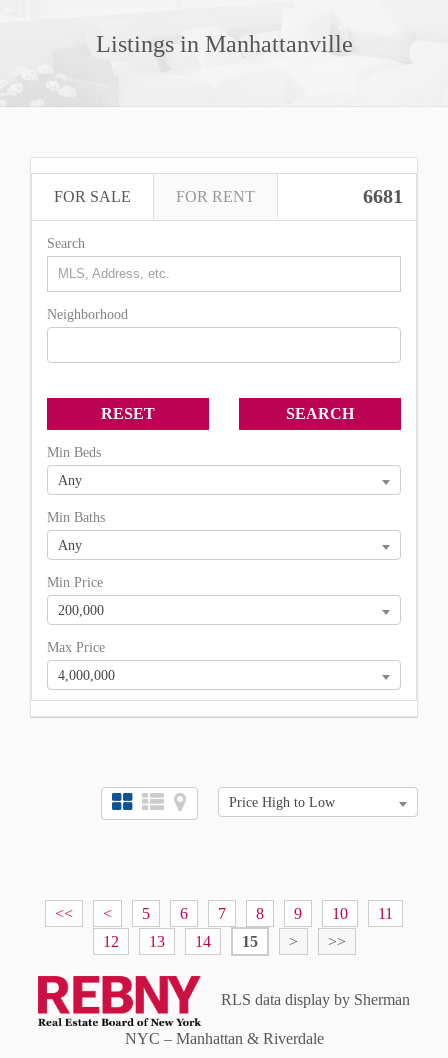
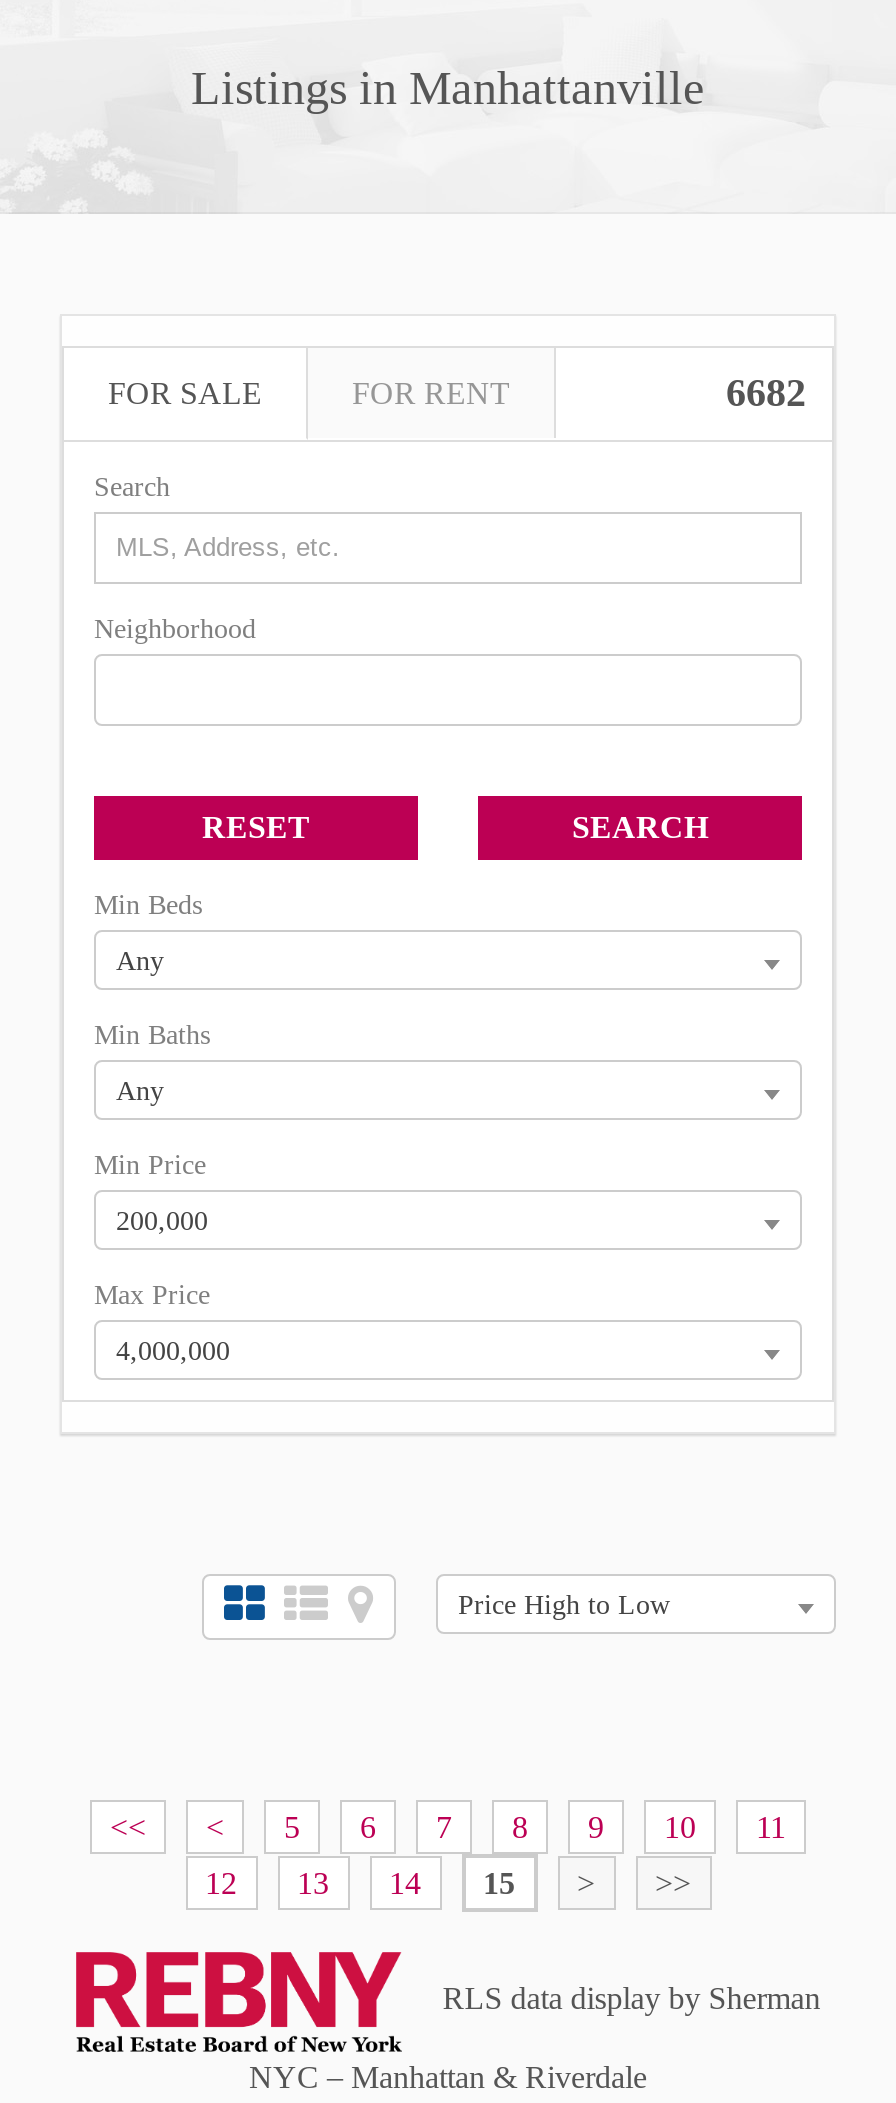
- 6681
+ 6682
